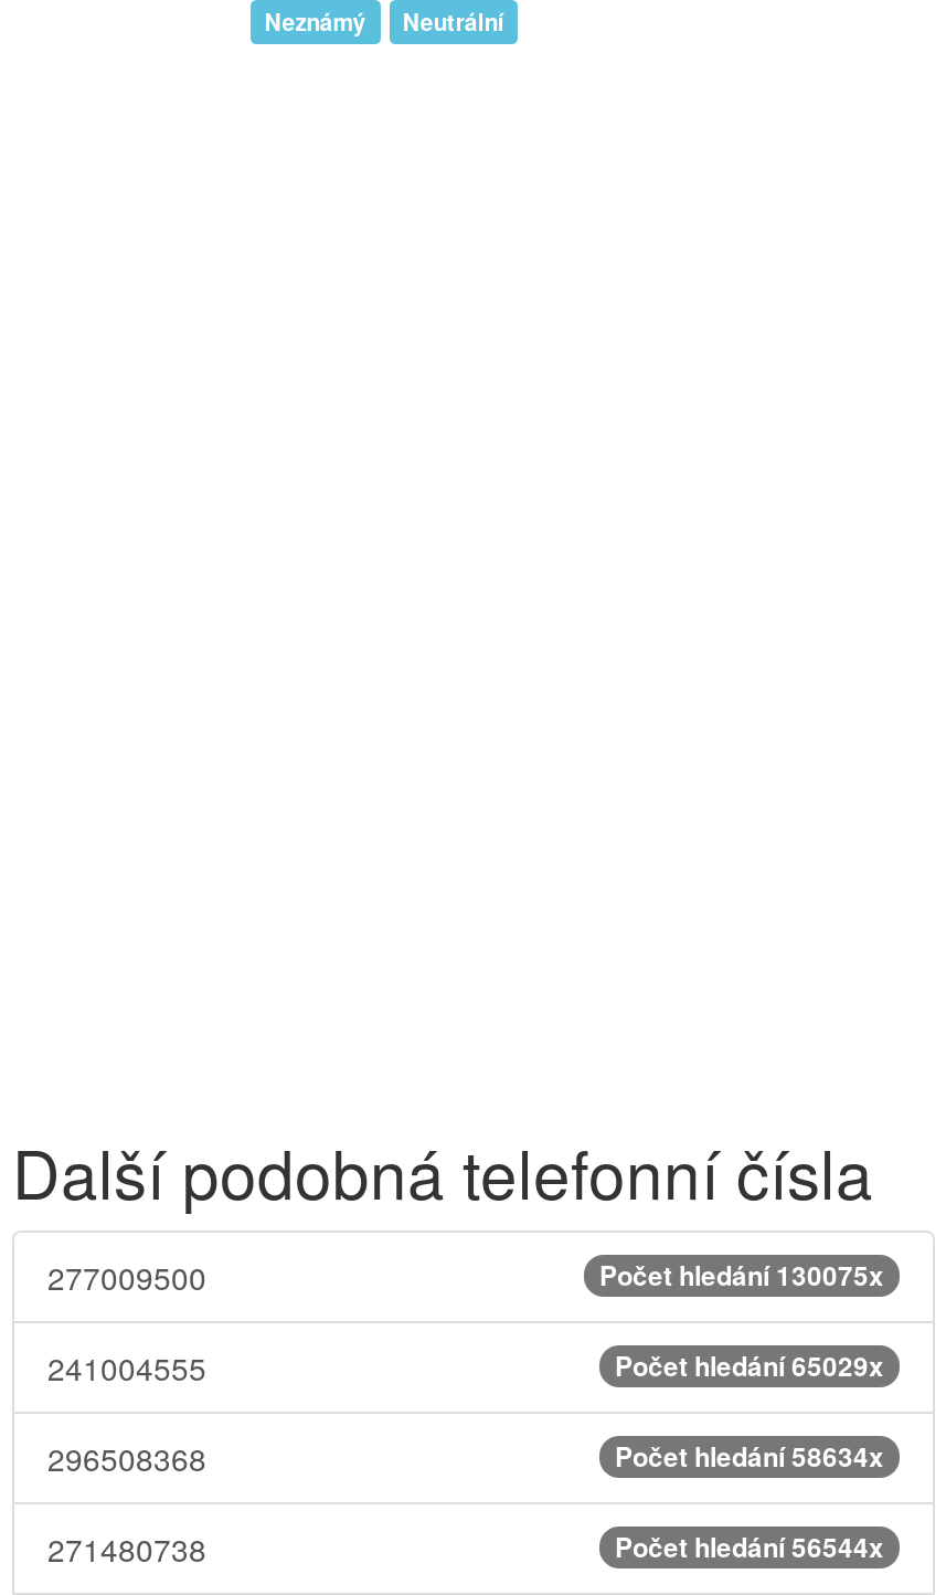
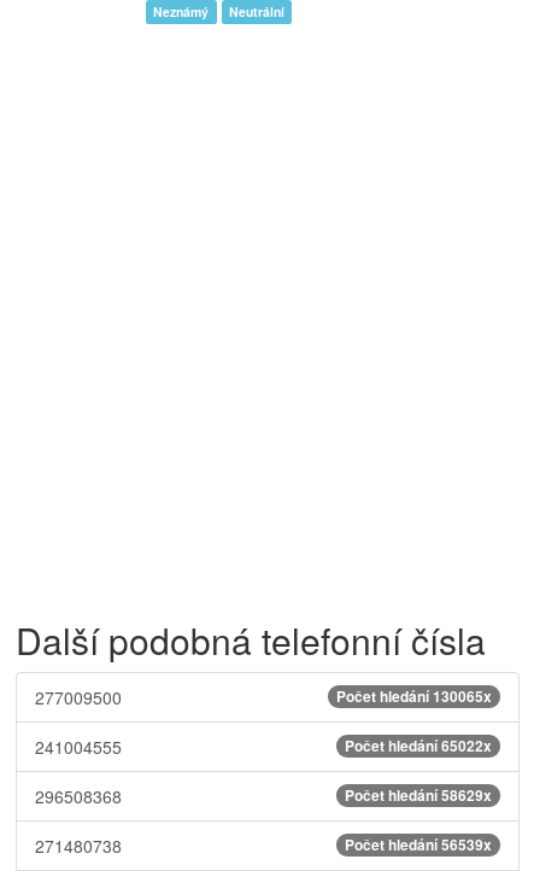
- Počet hledání 130075x
+ Počet hledání 130065x

- Počet hledání 65029x
+ Počet hledání 65022x

- Počet hledání 58634x
+ Počet hledání 58629x

- Počet hledání 56544x
+ Počet hledání 56539x
